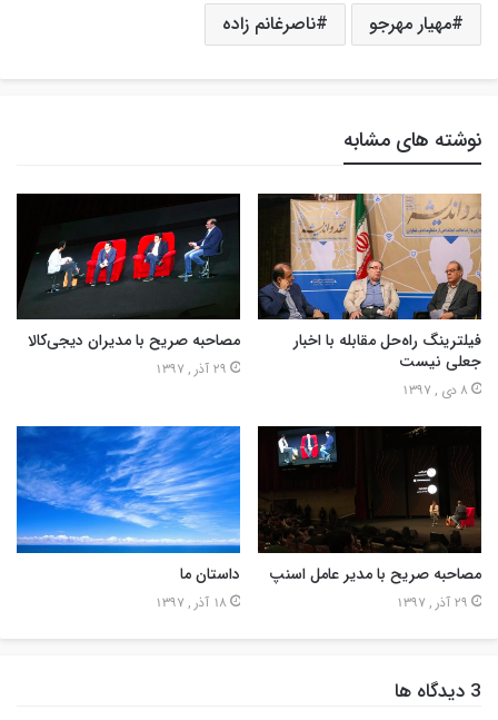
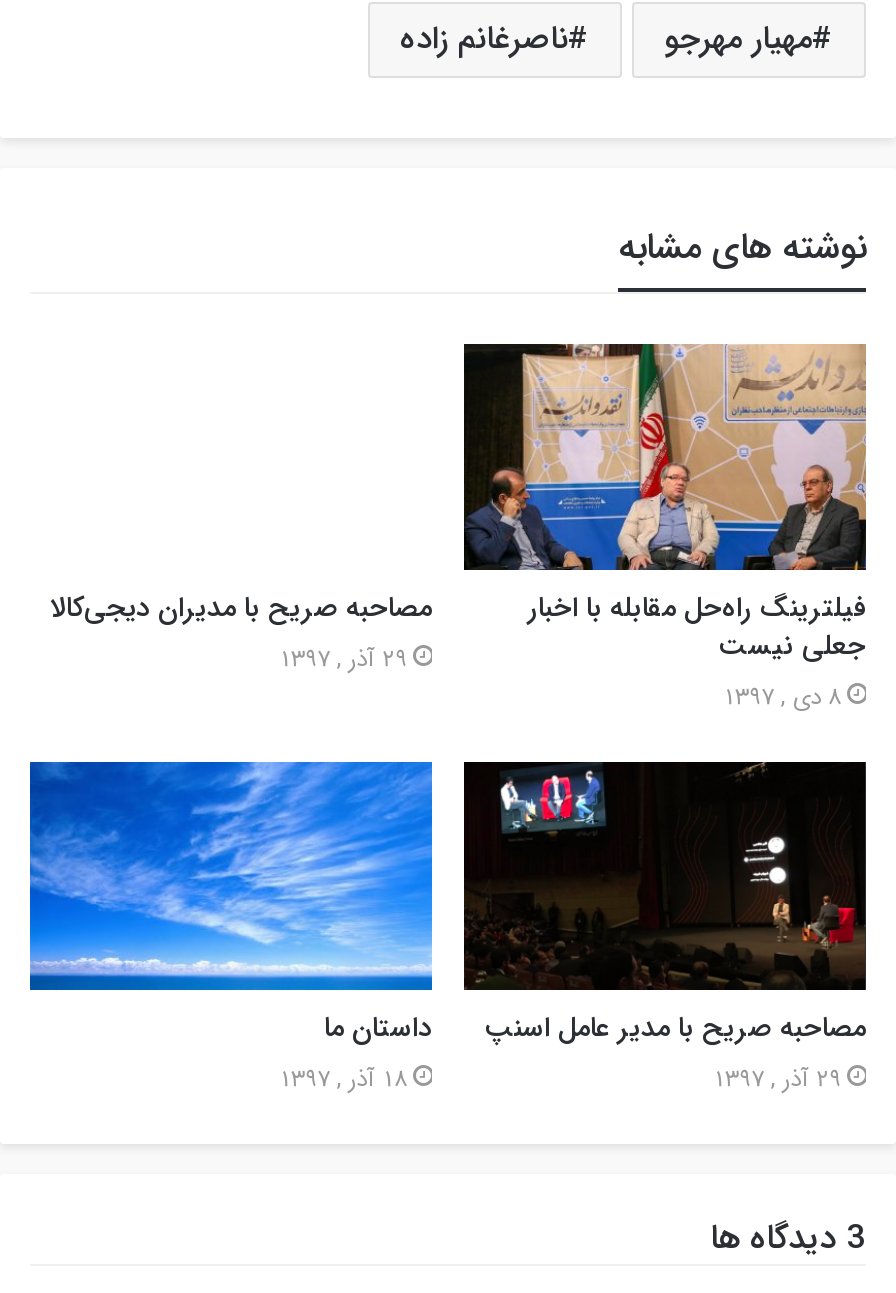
- [image]
